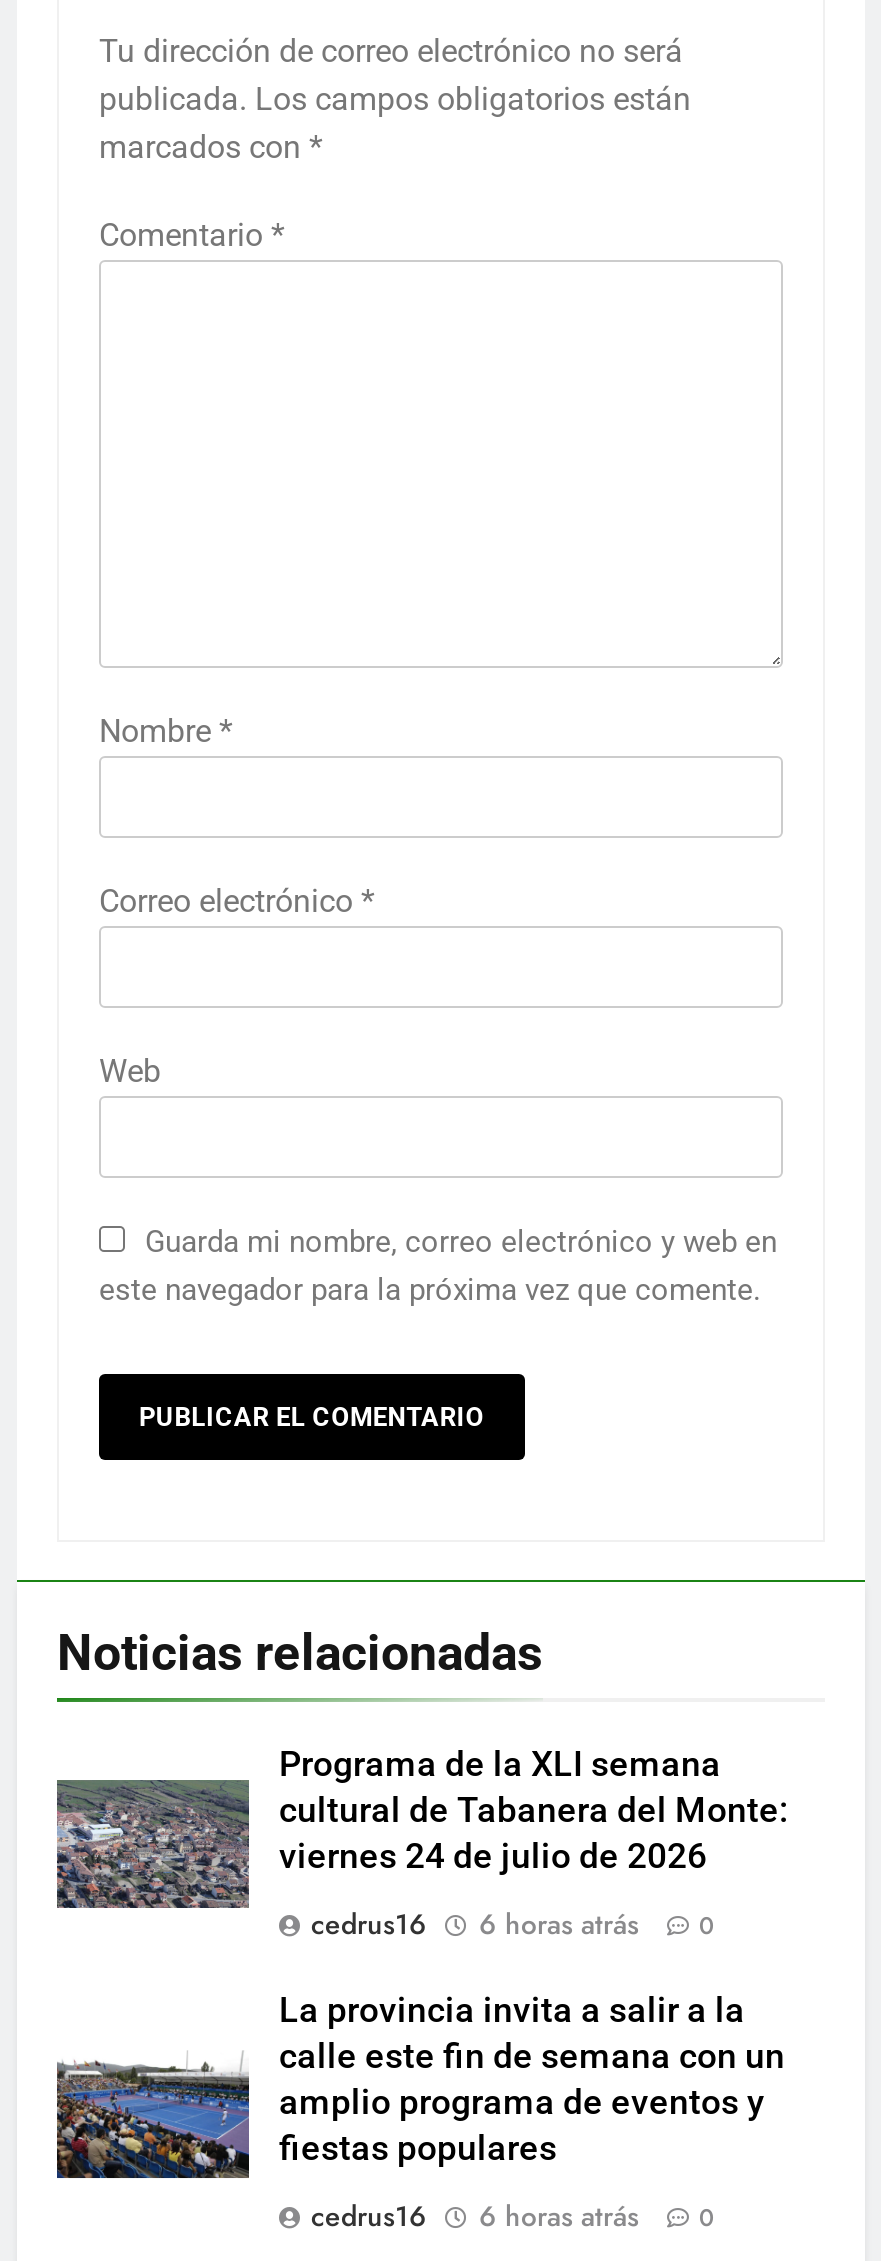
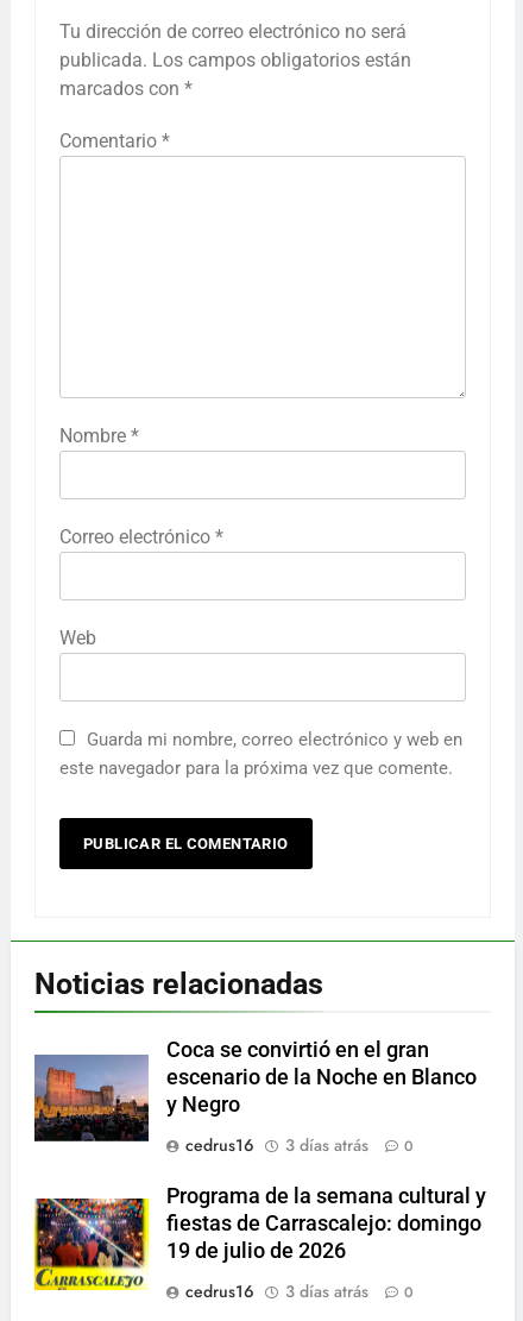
- [image]
- Programa de la XLI semana
- cultural de Tabanera del Monte:
- viernes 24 de julio de 2026
+ [image]
+ Coca se convirtió en el gran
+ escenario de la Noche en Blanco
+ y Negro

- cedrus16 6 horas atrás 0
+ cedrus16 3 días atrás 0

- [image]
- La provincia invita a salir a la
- calle este fin de semana con un
- amplio programa de eventos y
- fiestas populares
+ [image]
+ Programa de la semana cultural y
+ fiestas de Carrascalejo: domingo
+ 19 de julio de 2026

- cedrus16 6 horas atrás 0
+ cedrus16 3 días atrás 0
